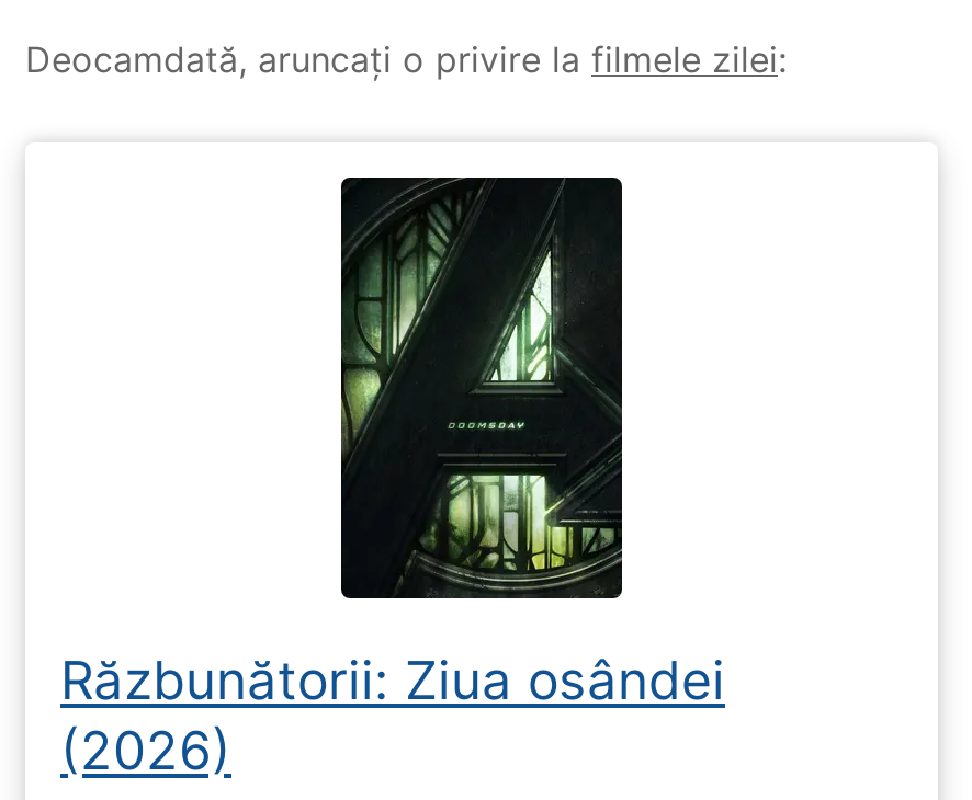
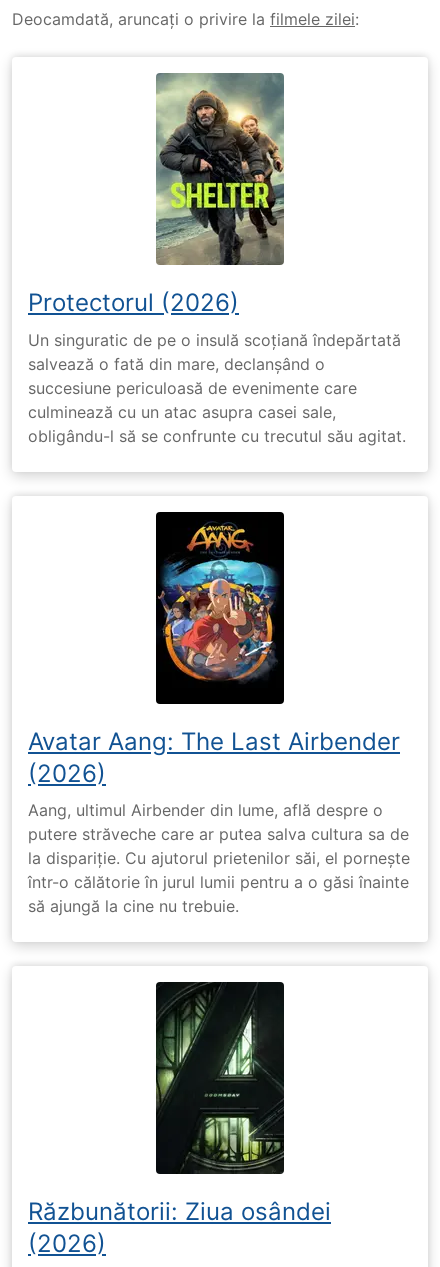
+ [image]
+ Protectorul (2026)
+ Un singuratic de pe o insulă scoțiană îndepărtată
+ salvează o fată din mare, declanșând o
+ succesiune periculoasă de evenimente care
+ culminează cu un atac asupra casei sale,
+ obligându-l să se confrunte cu trecutul său agitat.

+ [image]
+ Avatar Aang: The Last Airbender
+ (2026)
+ Aang, ultimul Airbender din lume, află despre o
+ putere străveche care ar putea salva cultura sa de
+ la dispariție. Cu ajutorul prietenilor săi, el pornește
+ într-o călătorie în jurul lumii pentru a o găsi înainte
+ să ajungă la cine nu trebuie.
